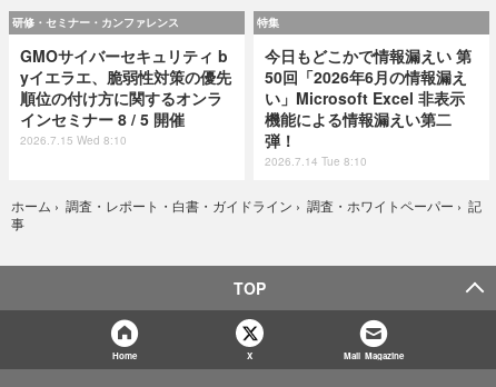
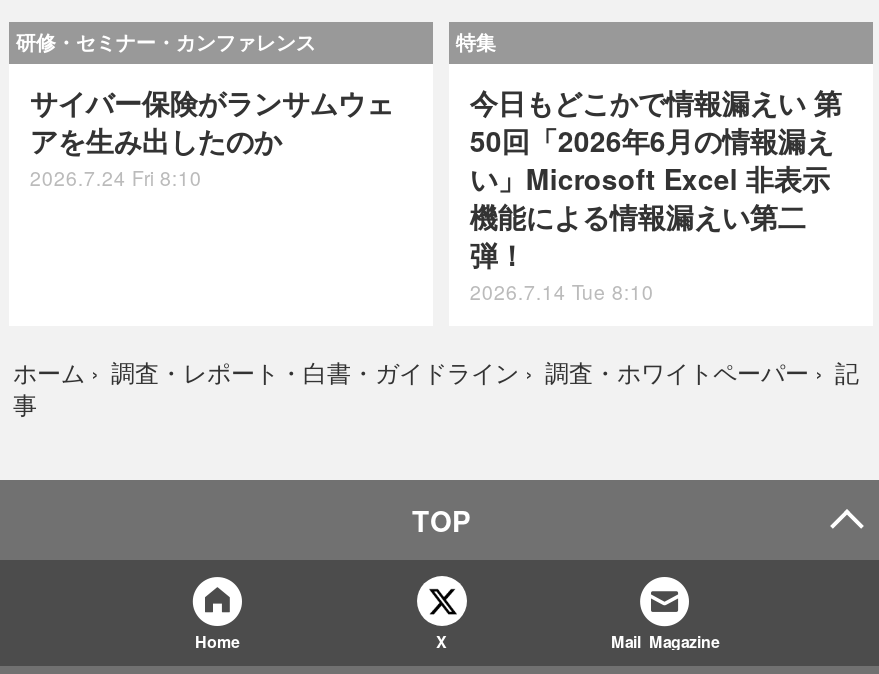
- GMOサイバーセキュリティ b
- yイエラエ、脆弱性対策の優先
- 順位の付け方に関するオンラ
- インセミナー 8 / 5 開催
- 2026.7.15 Wed 8:10
+ サイバー保険がランサムウェ
+ アを生み出したのか
+ 2026.7.24 Fri 8:10
